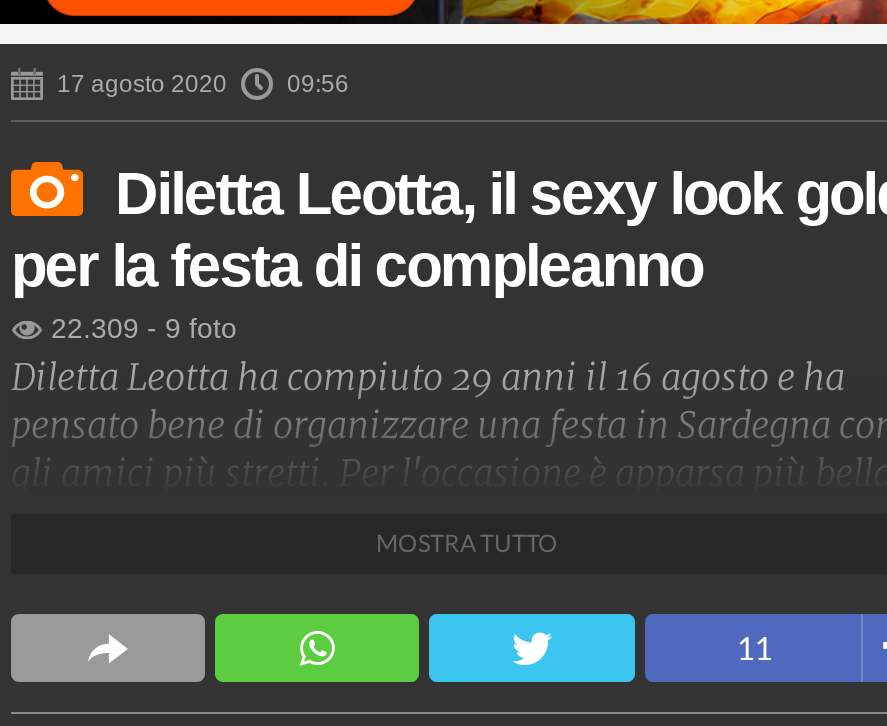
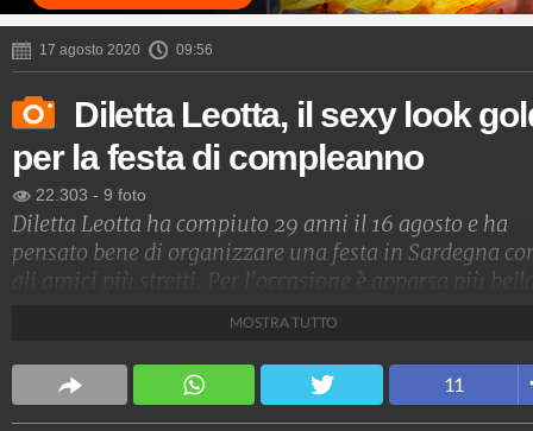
- 22.309 - 9 foto
+ 22.303 - 9 foto
